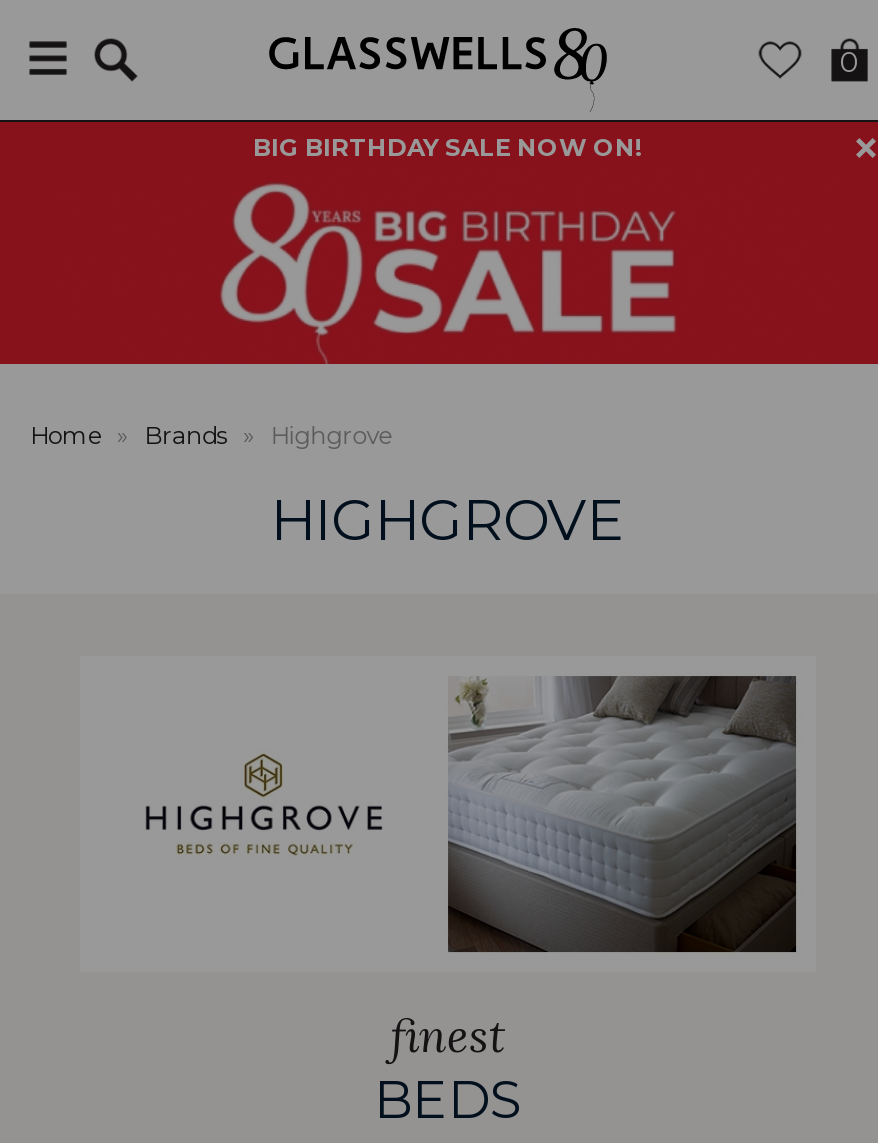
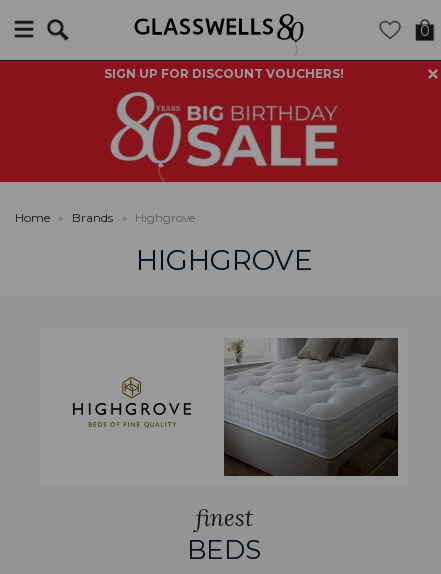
- BIG BIRTHDAY SALE NOW ON!
+ SIGN UP FOR DISCOUNT VOUCHERS!
